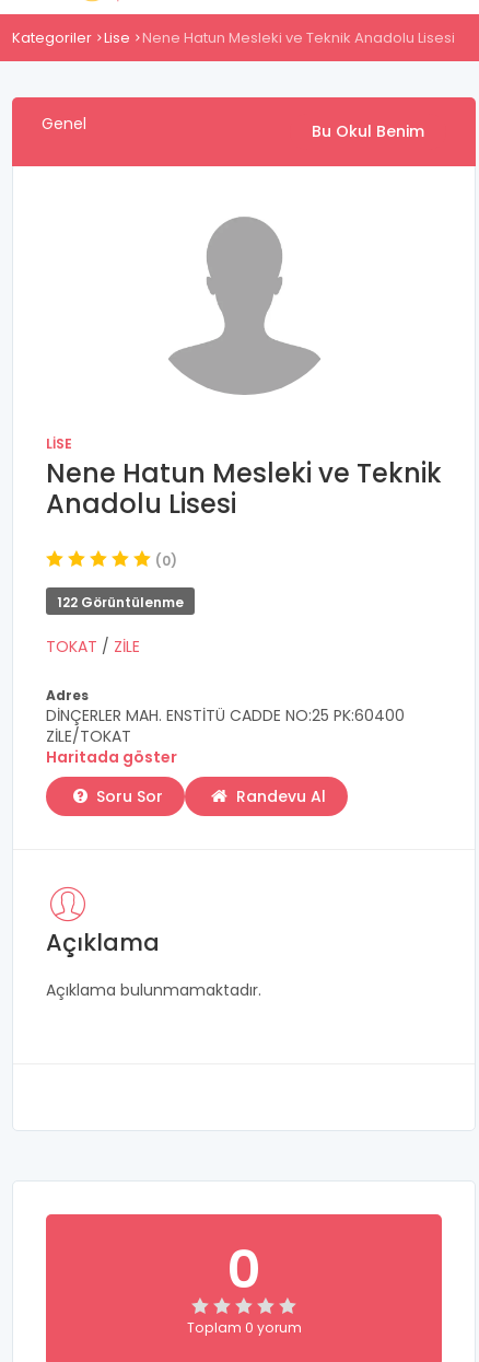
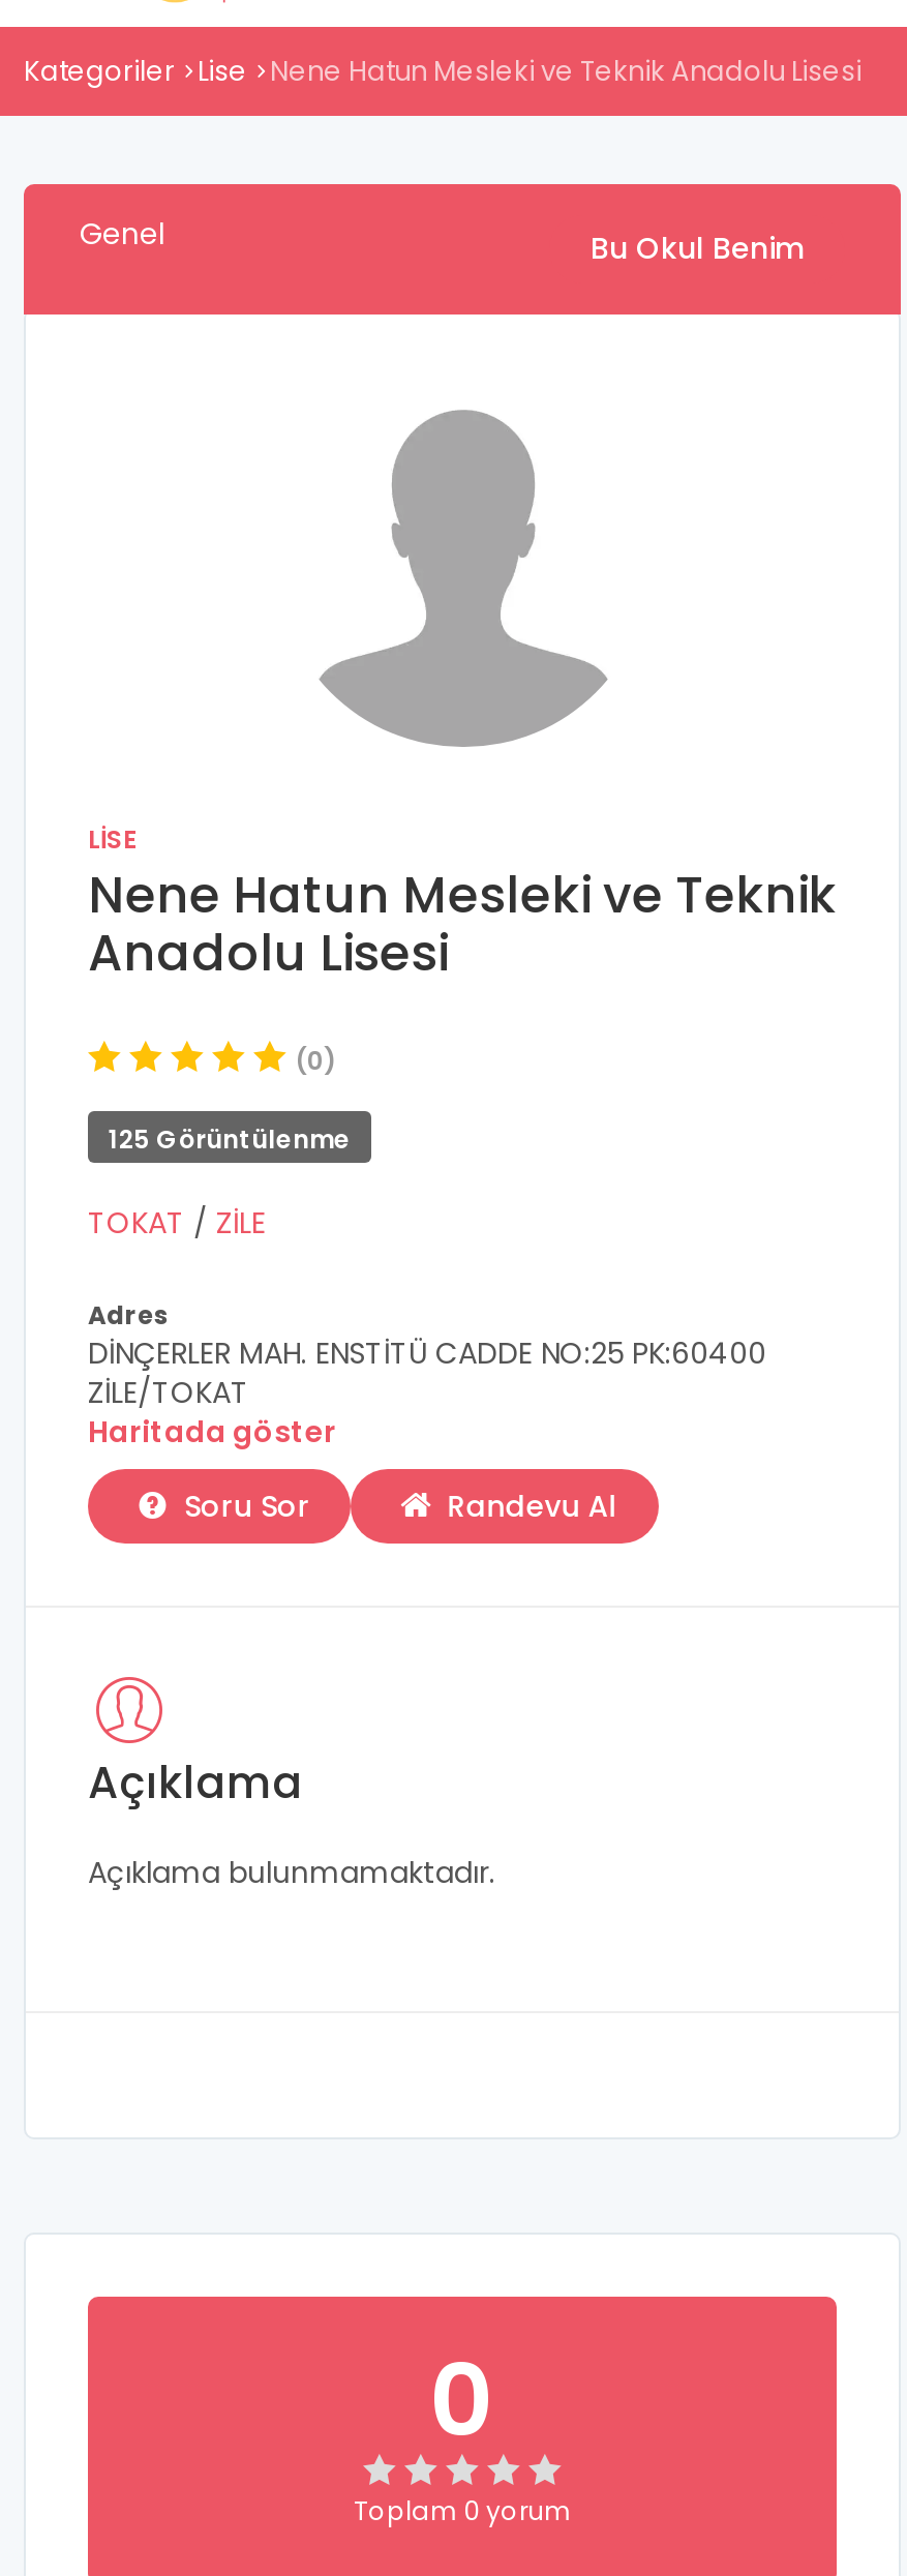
- 122 Görüntülenme
+ 125 Görüntülenme
